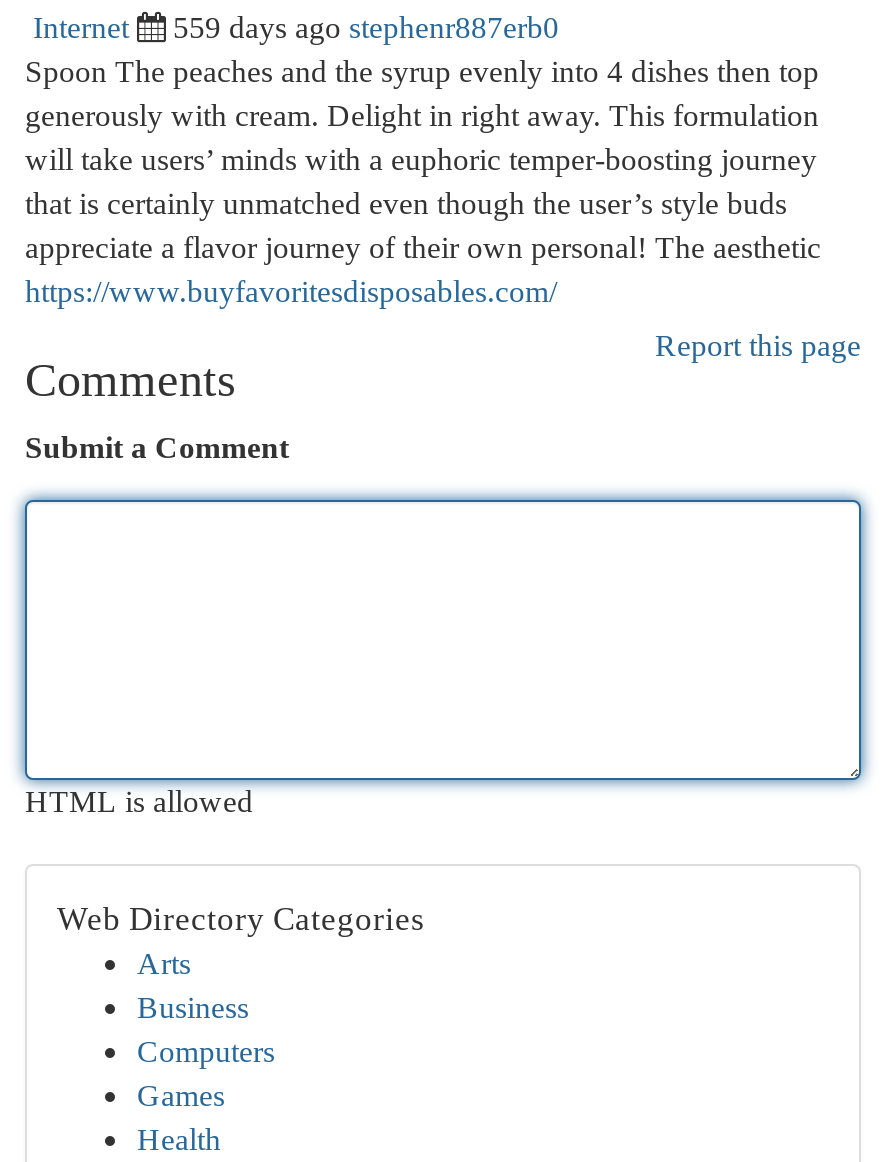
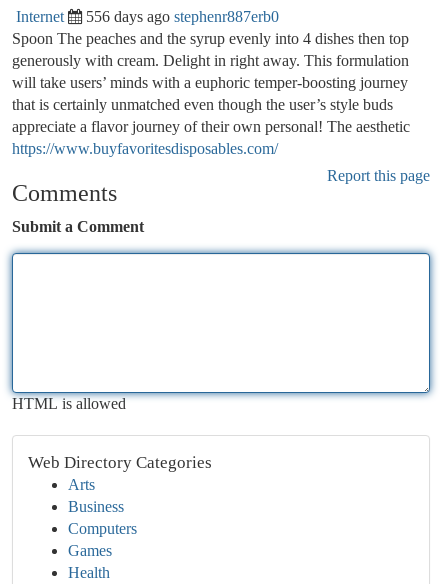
- 559 days ago stephenr887erb0
+ 556 days ago stephenr887erb0
